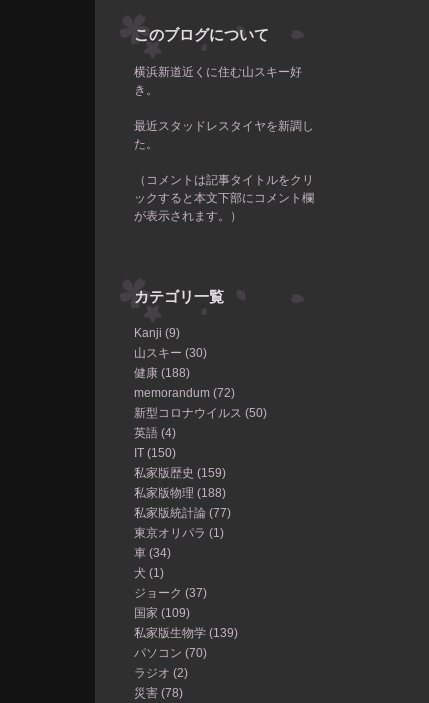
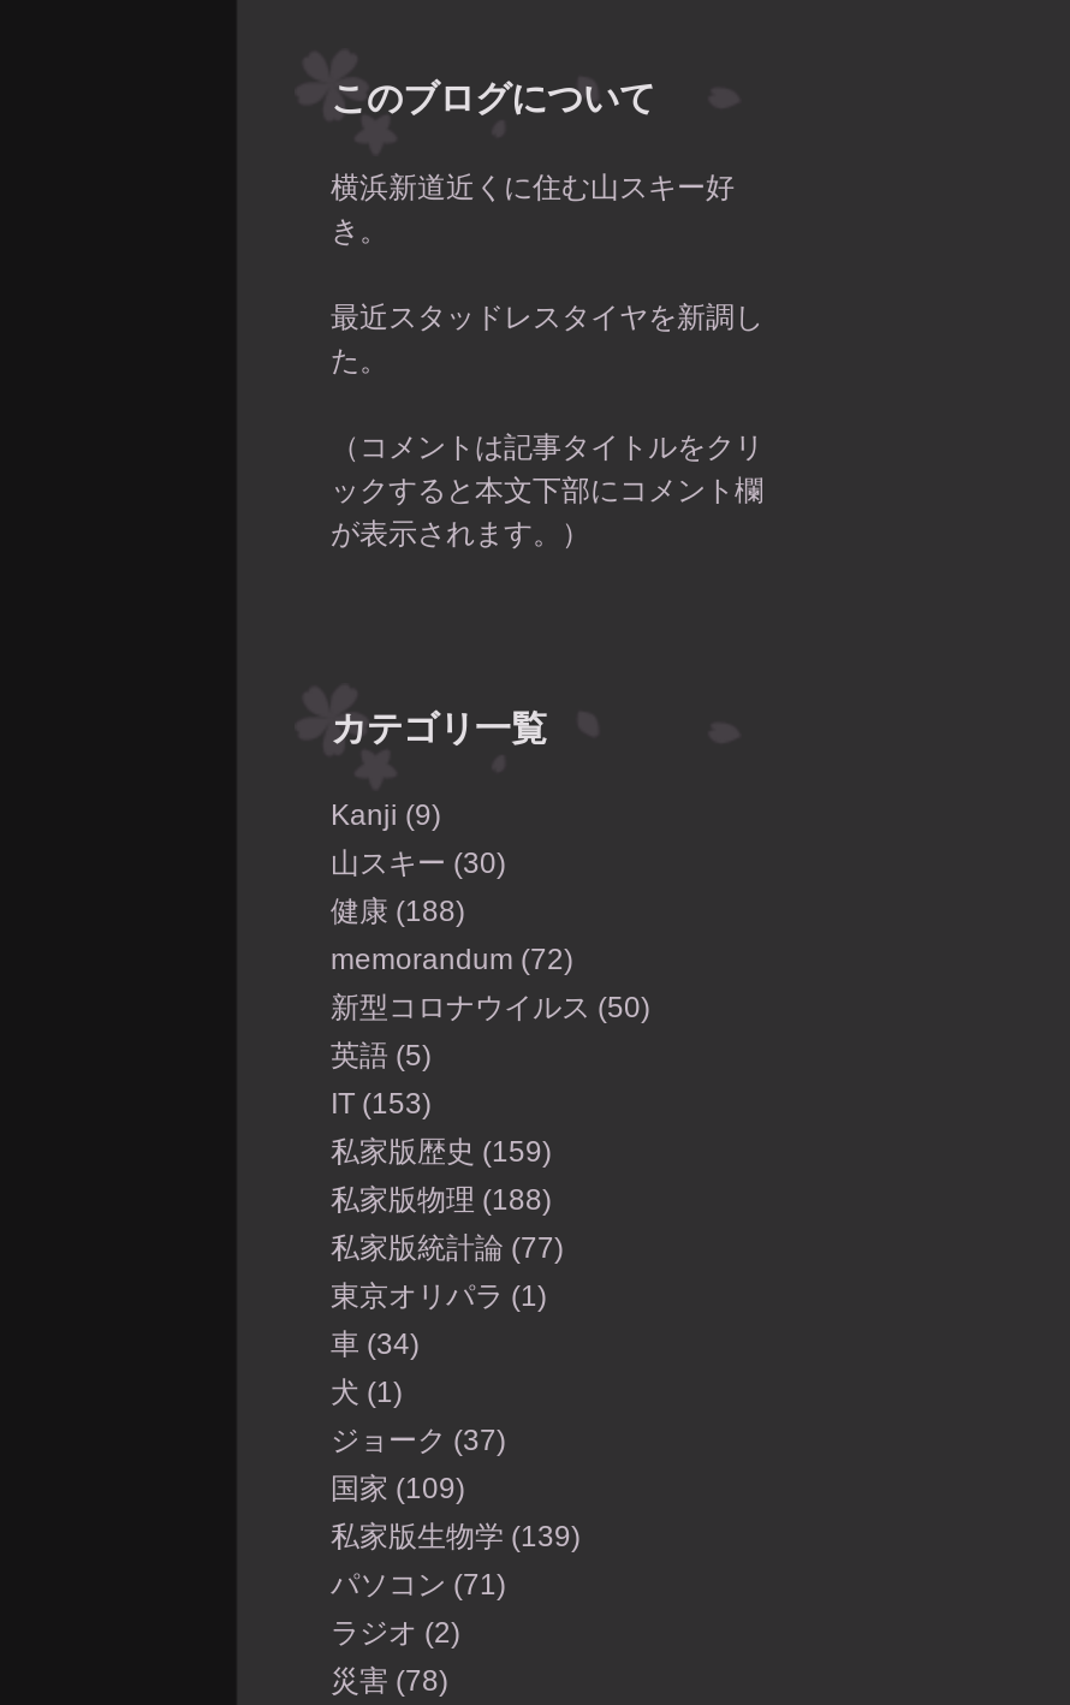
- 英語 (4)
+ 英語 (5)

- IT (150)
+ IT (153)

- パソコン (70)
+ パソコン (71)
